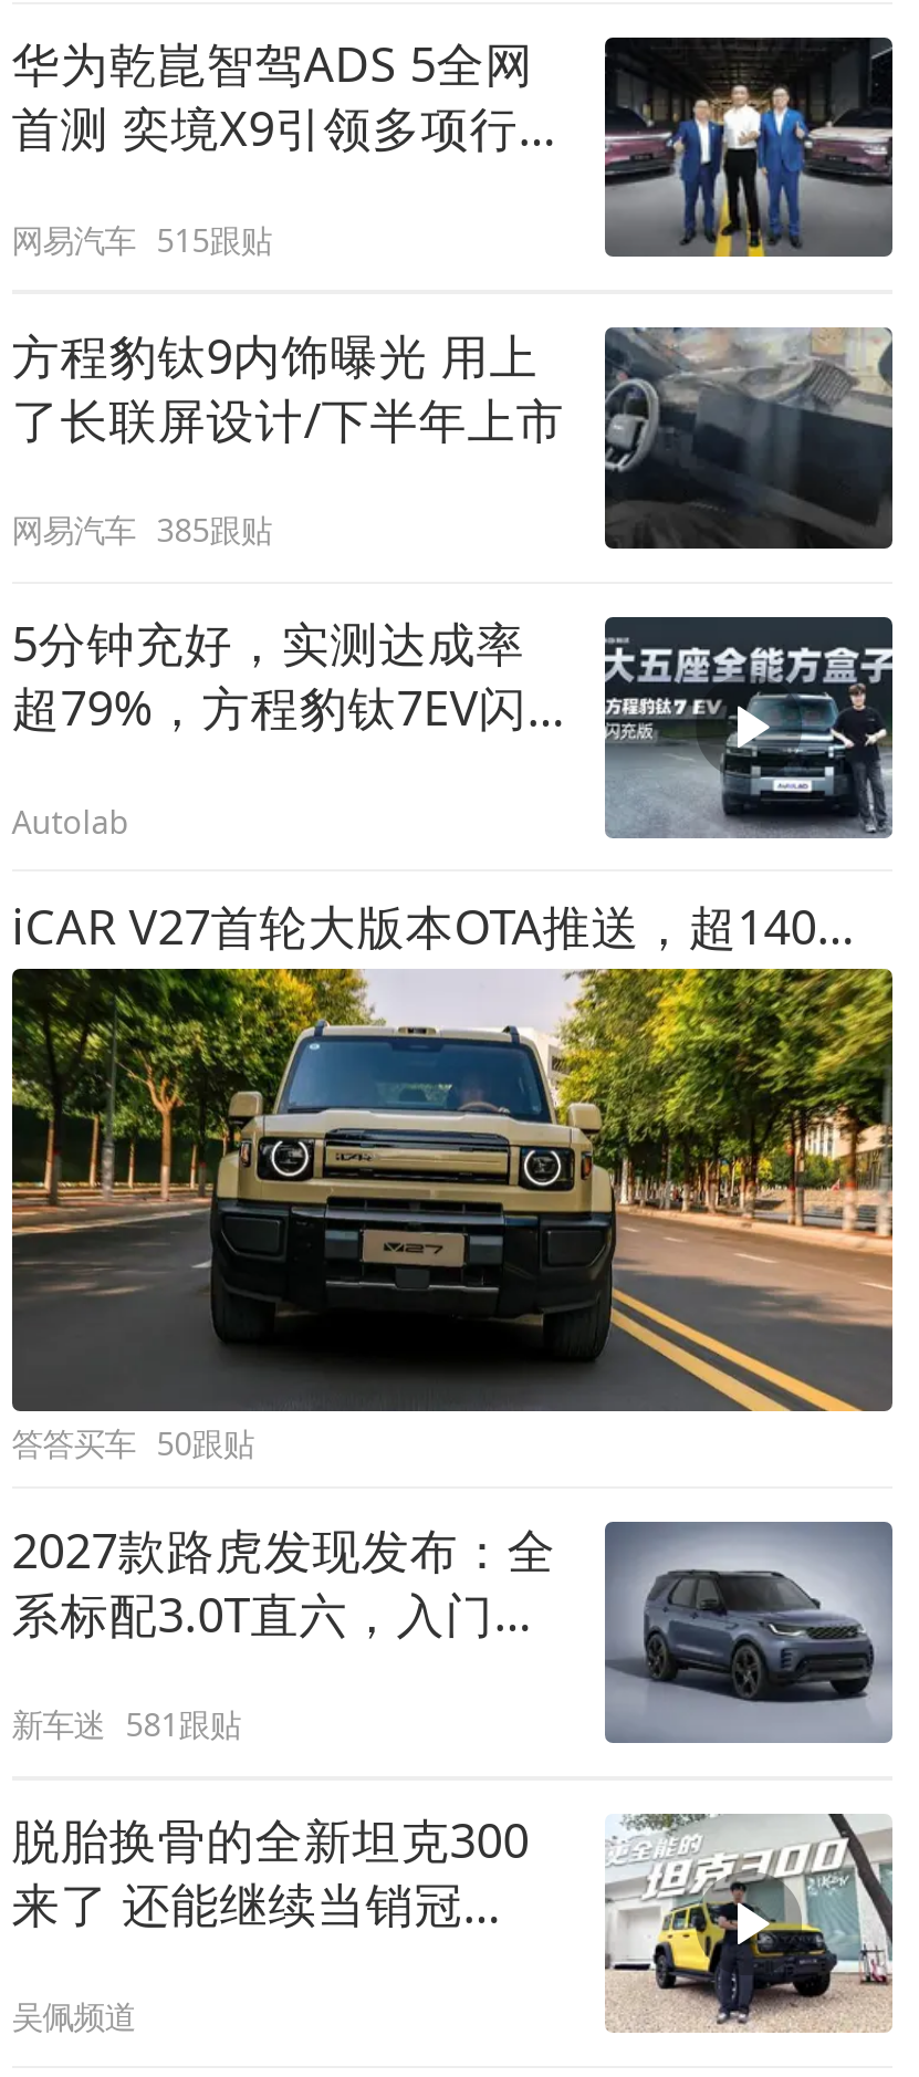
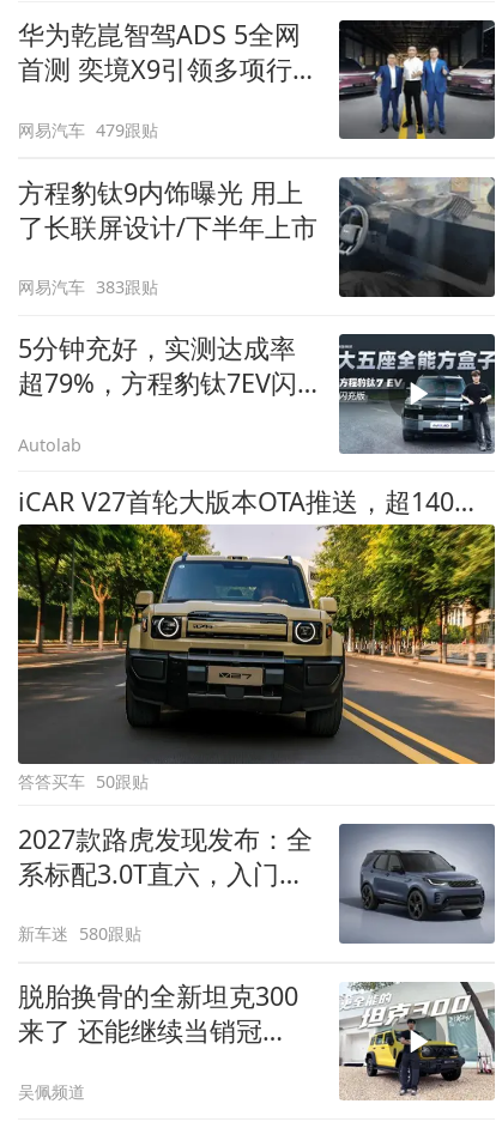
- 网易汽车 515跟贴
+ 网易汽车 479跟贴

- 网易汽车 385跟贴
+ 网易汽车 383跟贴

- 新车迷 581跟贴
+ 新车迷 580跟贴
